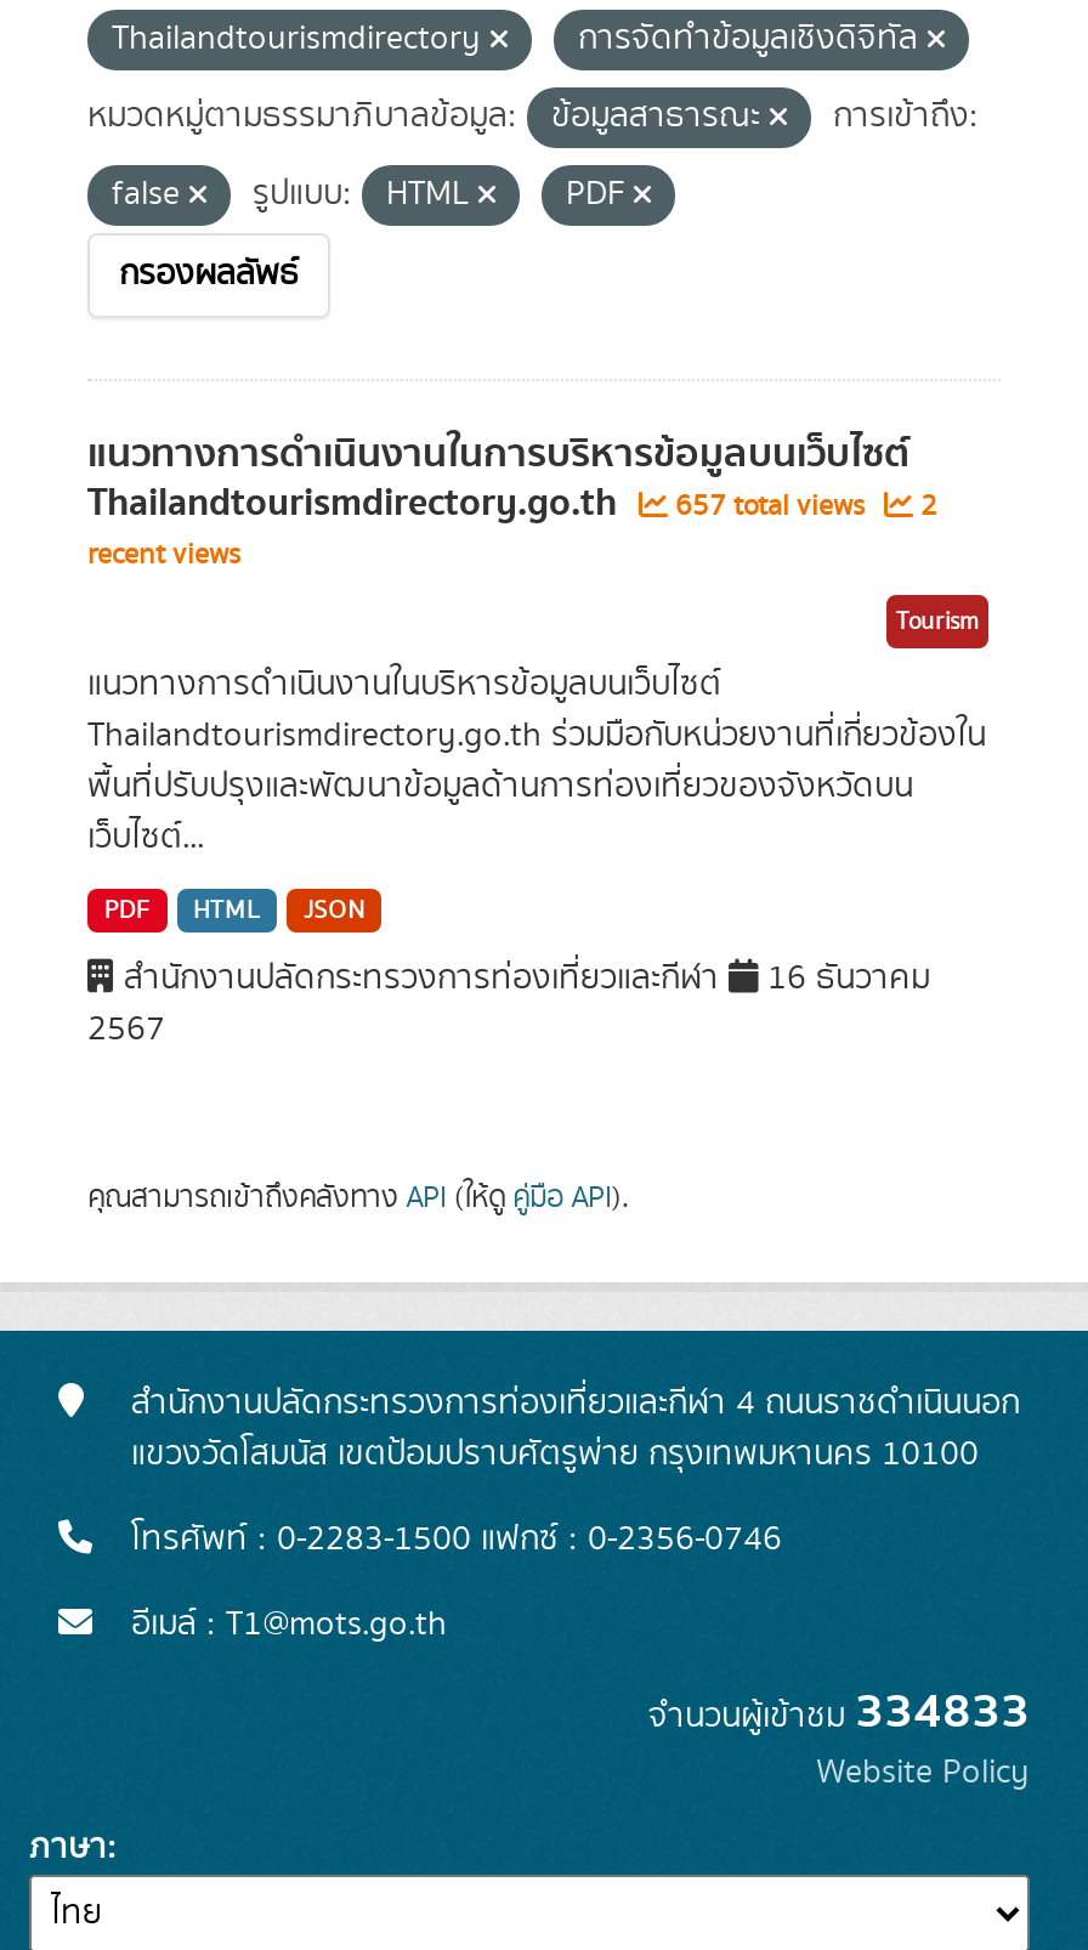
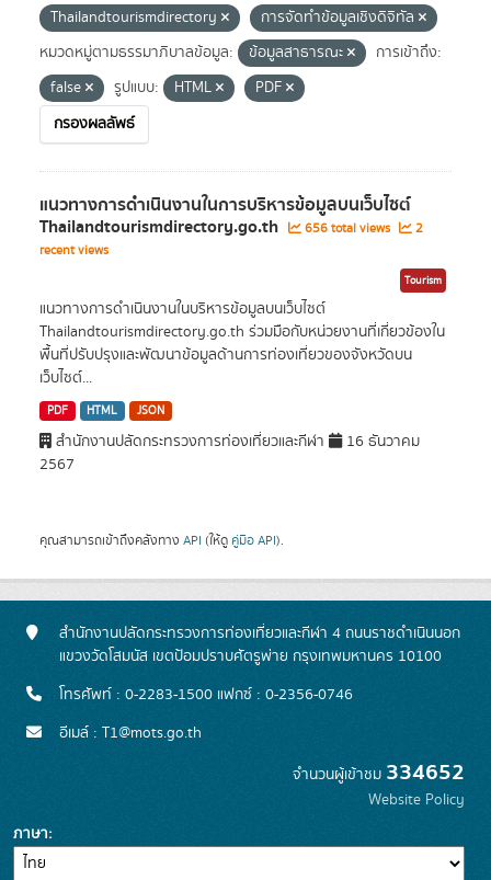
- Thailandtourismdirectory.go.th 657 total views 2
+ Thailandtourismdirectory.go.th 656 total views 2

- จำนวนผู้เข้าชม334833
+ จำนวนผู้เข้าชม334652
